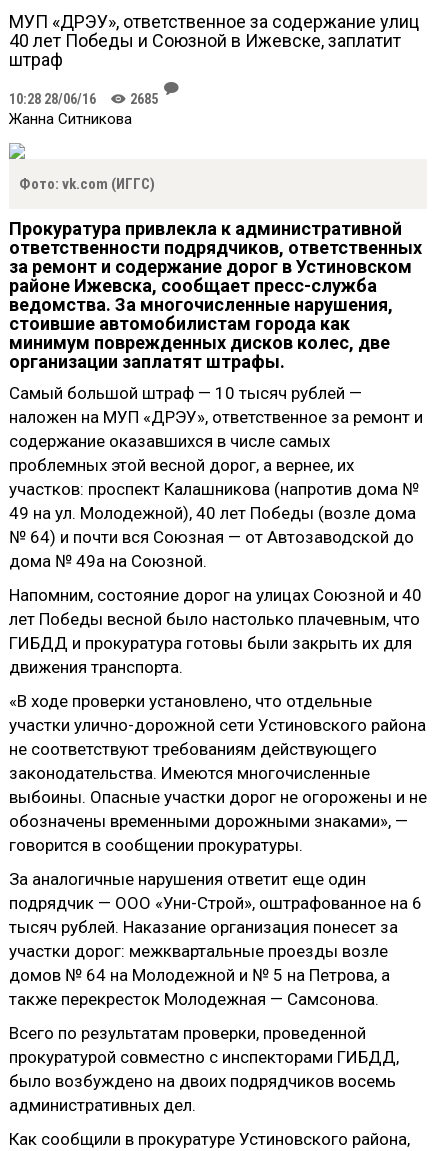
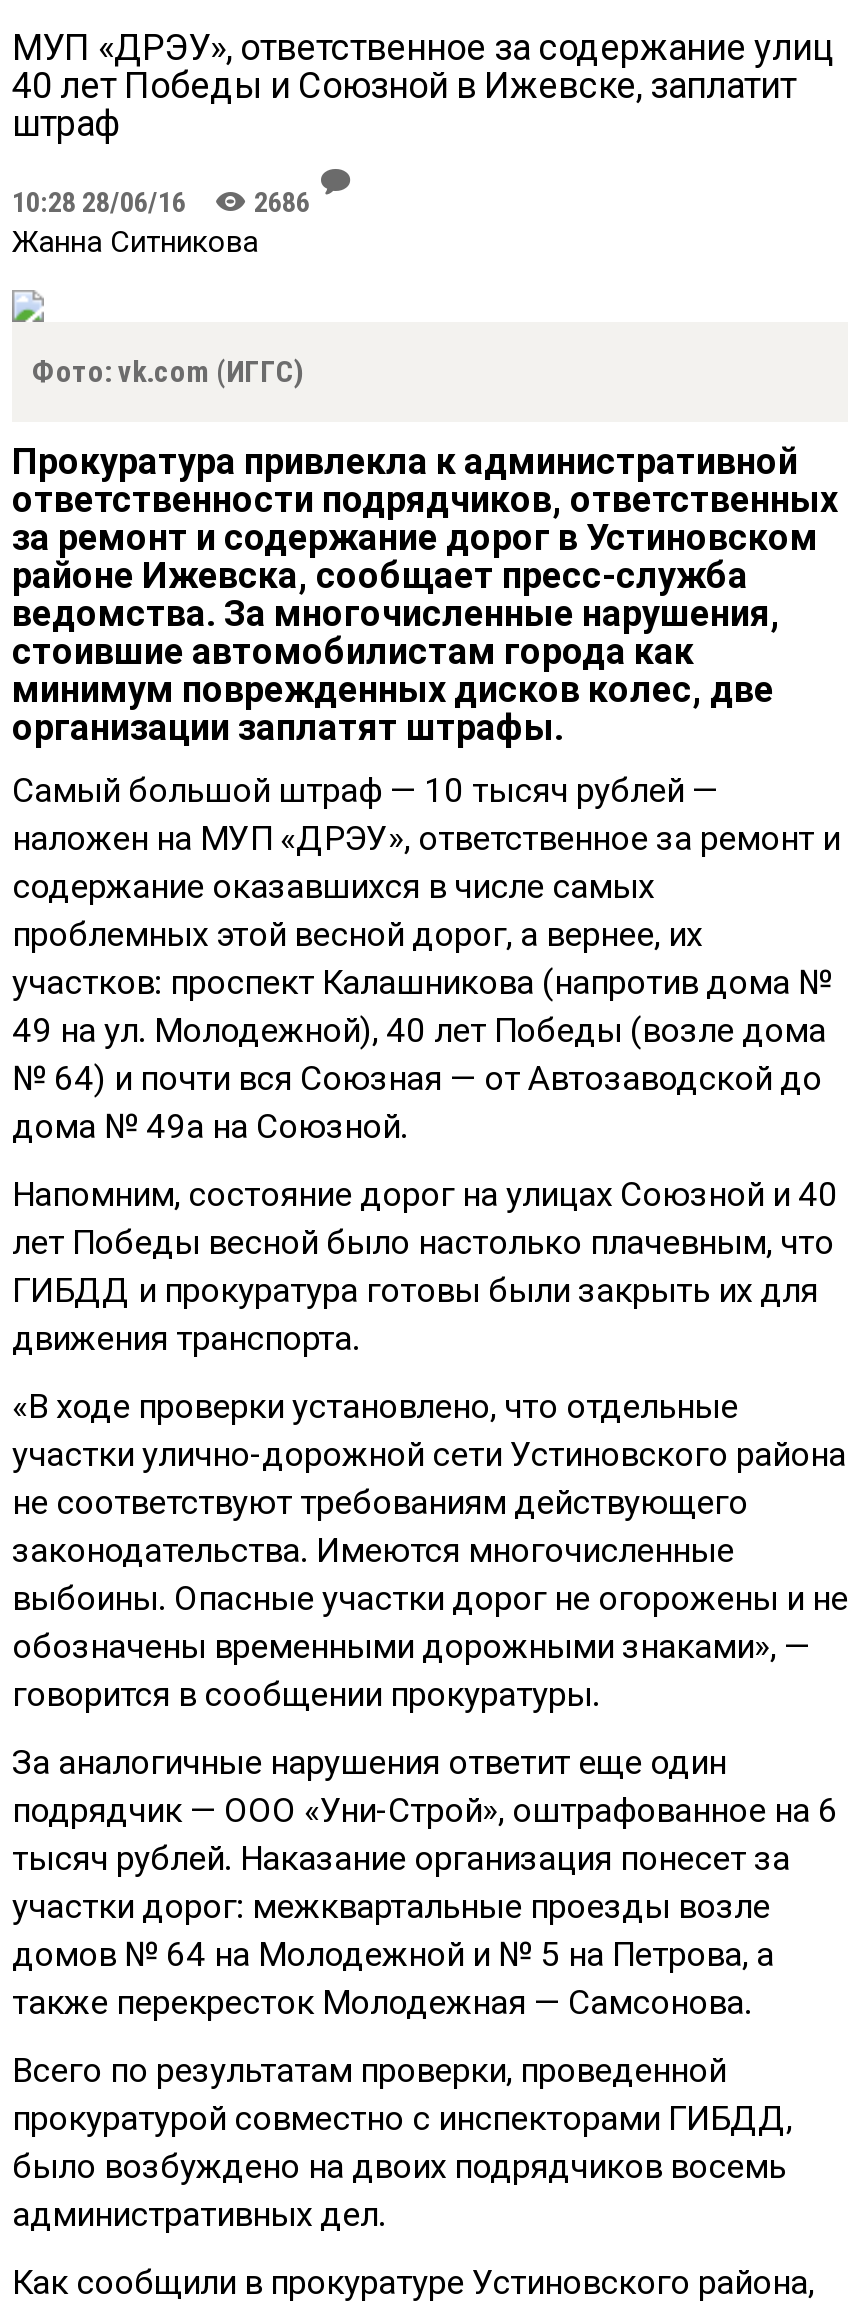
- 10:28 28/06/16 K 2685
+ 10:28 28/06/16 K 2686
